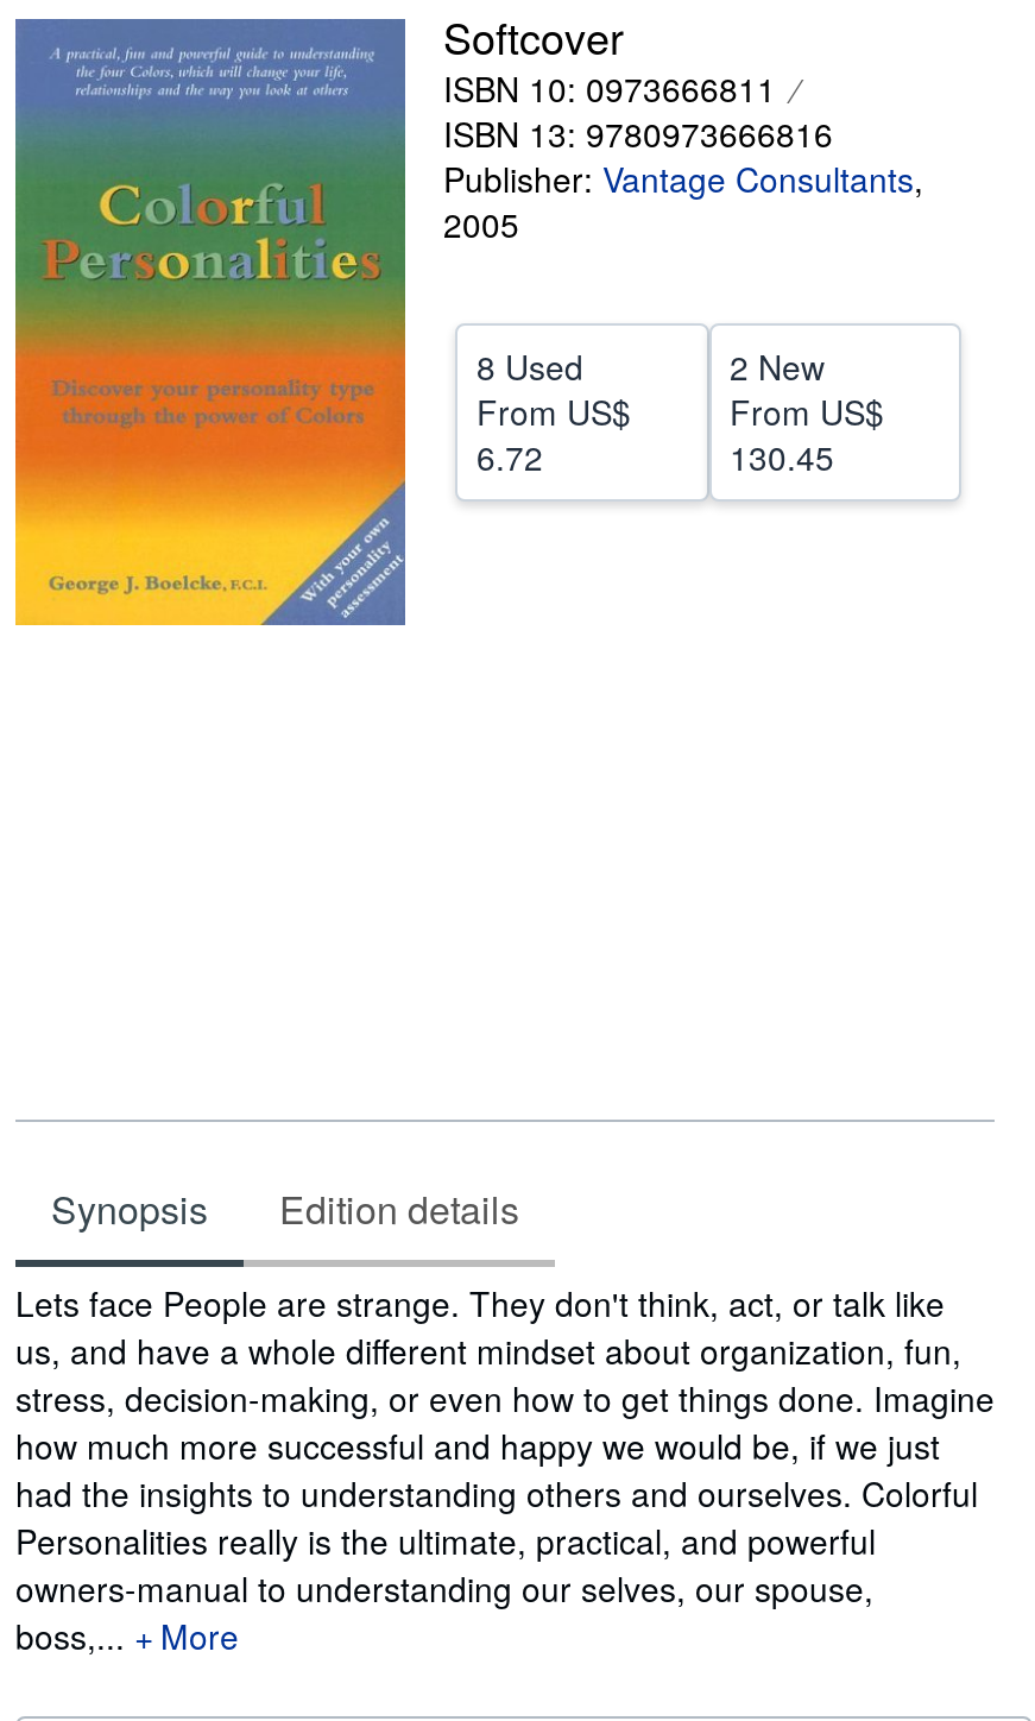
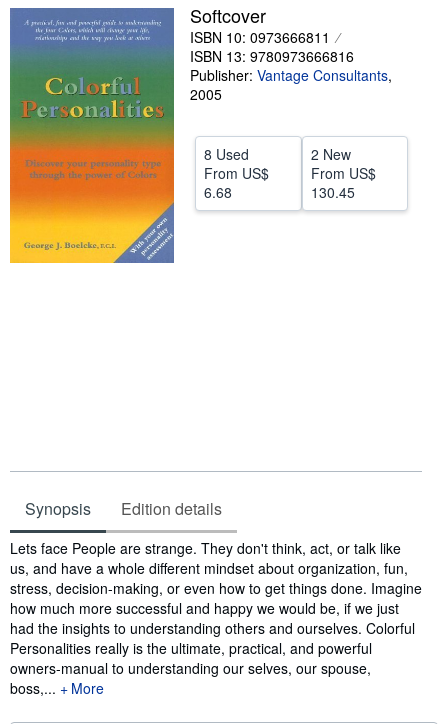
- 6.72
+ 6.68
